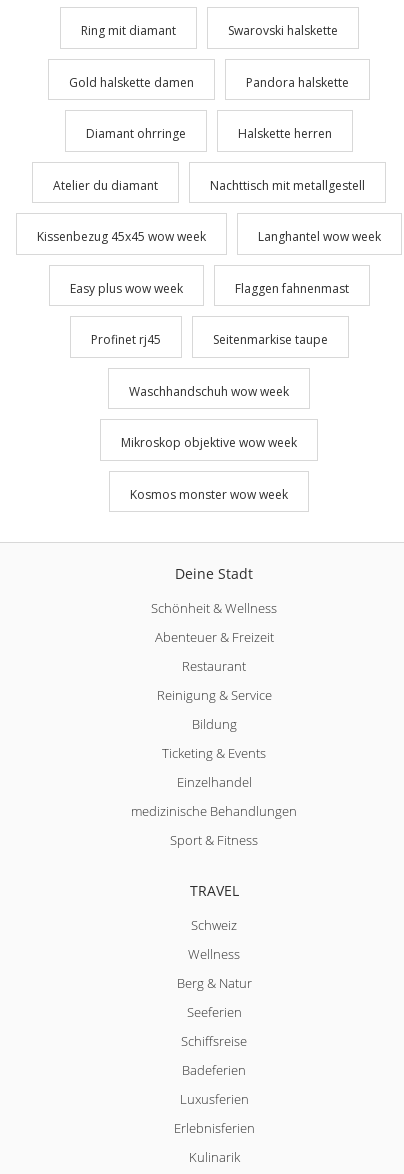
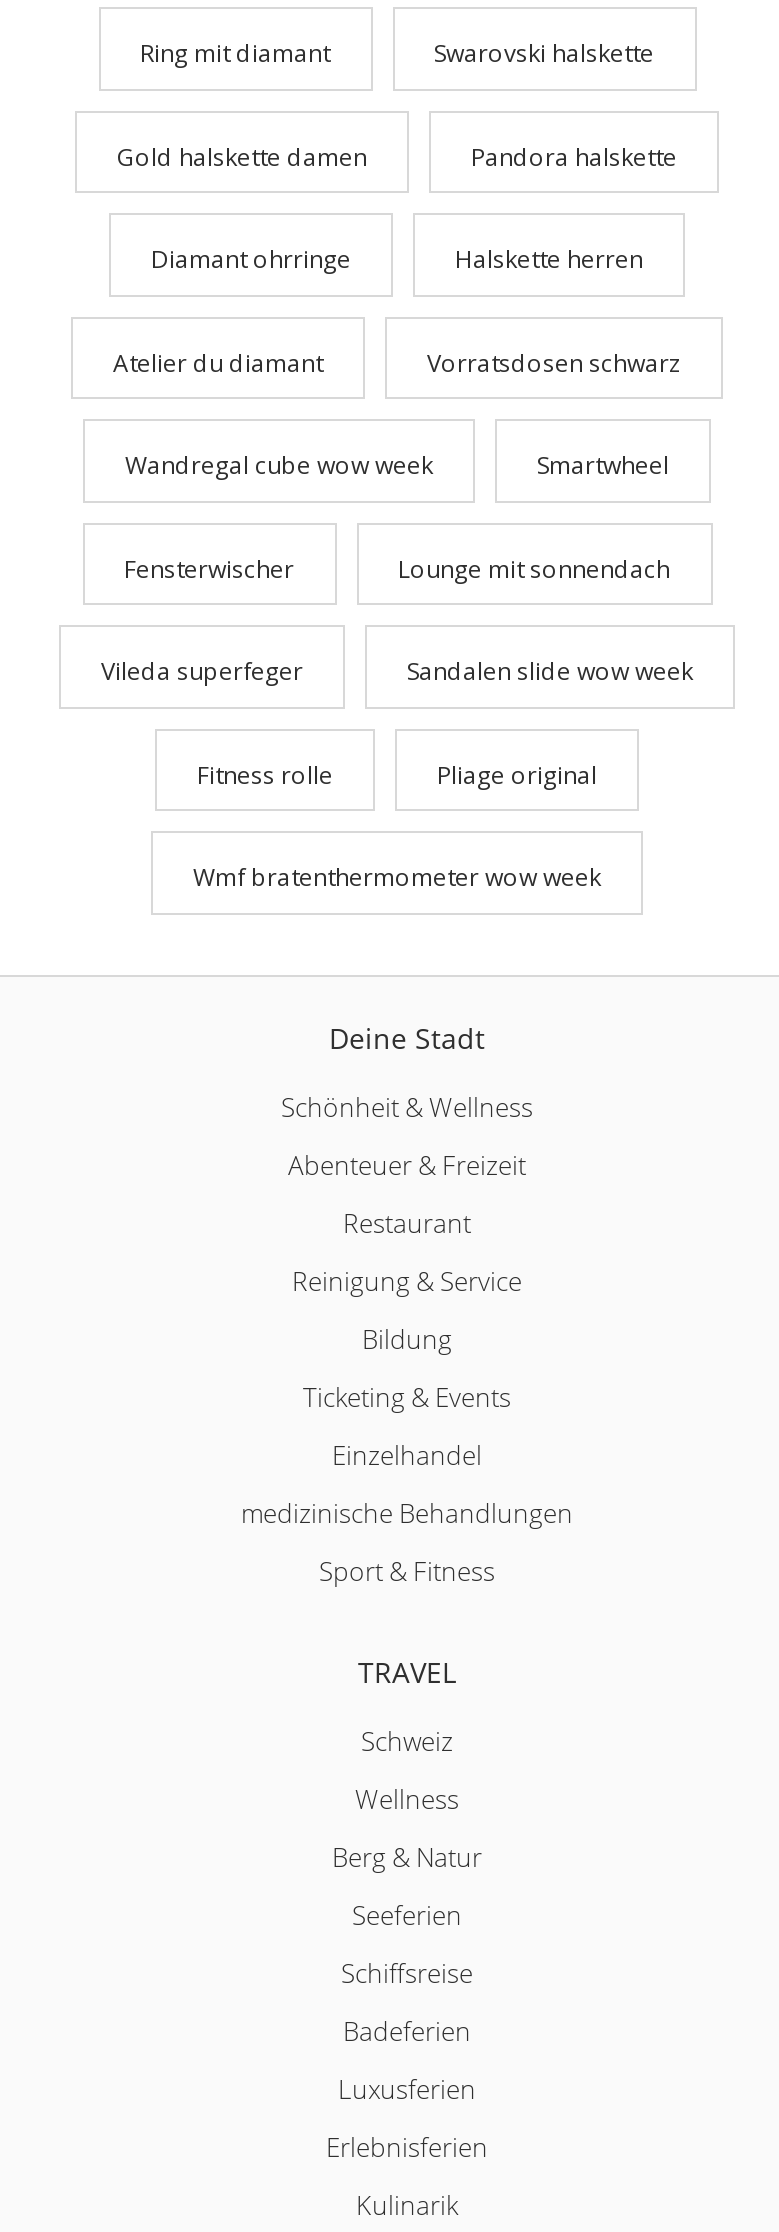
- Nachttisch mit metallgestell
- Kissenbezug 45x45 wow week
- Langhantel wow week
- Easy plus wow week
- Flaggen fahnenmast
- Profinet rj45
- Seitenmarkise taupe
- Waschhandschuh wow week
- Mikroskop objektive wow week
- Kosmos monster wow week
+ Vorratsdosen schwarz
+ Wandregal cube wow week
+ Smartwheel
+ Fensterwischer
+ Lounge mit sonnendach
+ Vileda superfeger
+ Sandalen slide wow week
+ Fitness rolle
+ Pliage original
+ Wmf bratenthermometer wow week
